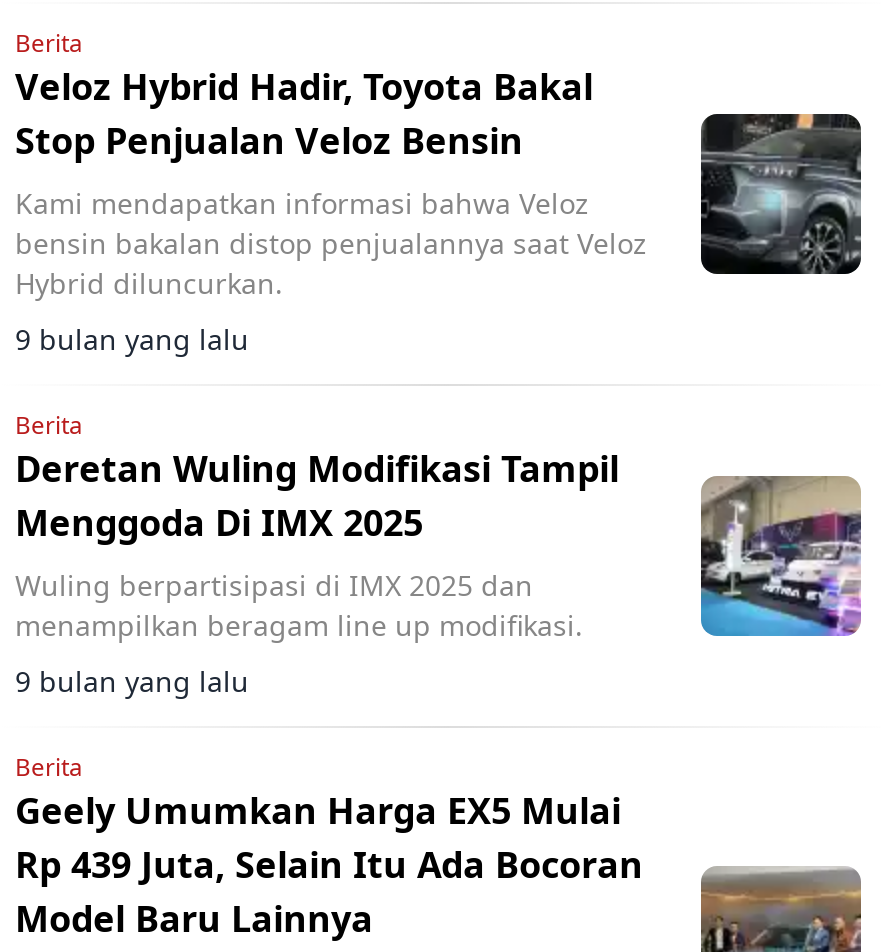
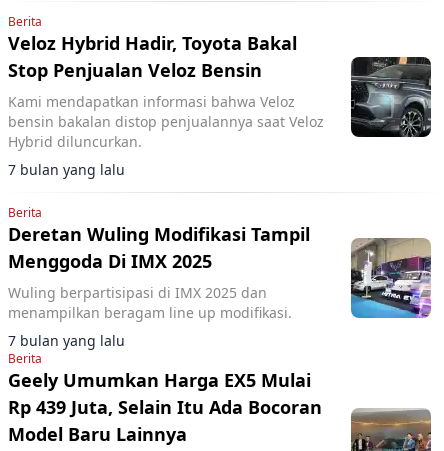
- 9 bulan yang lalu
+ 7 bulan yang lalu

- 9 bulan yang lalu
+ 7 bulan yang lalu
